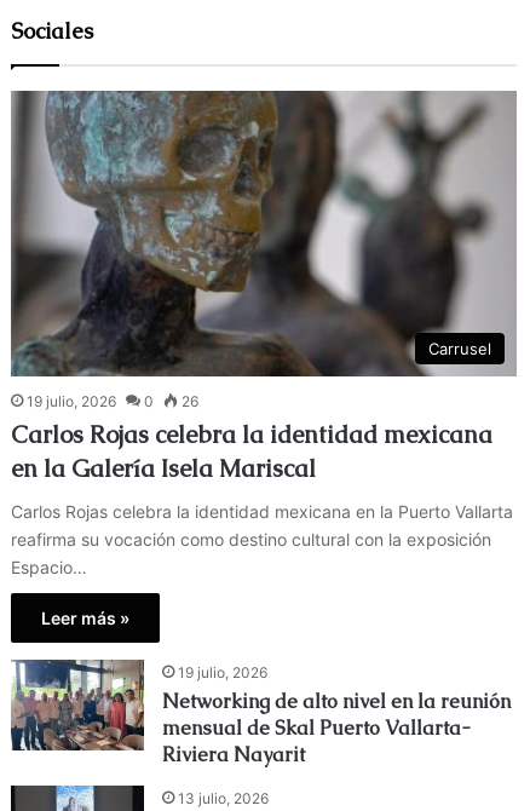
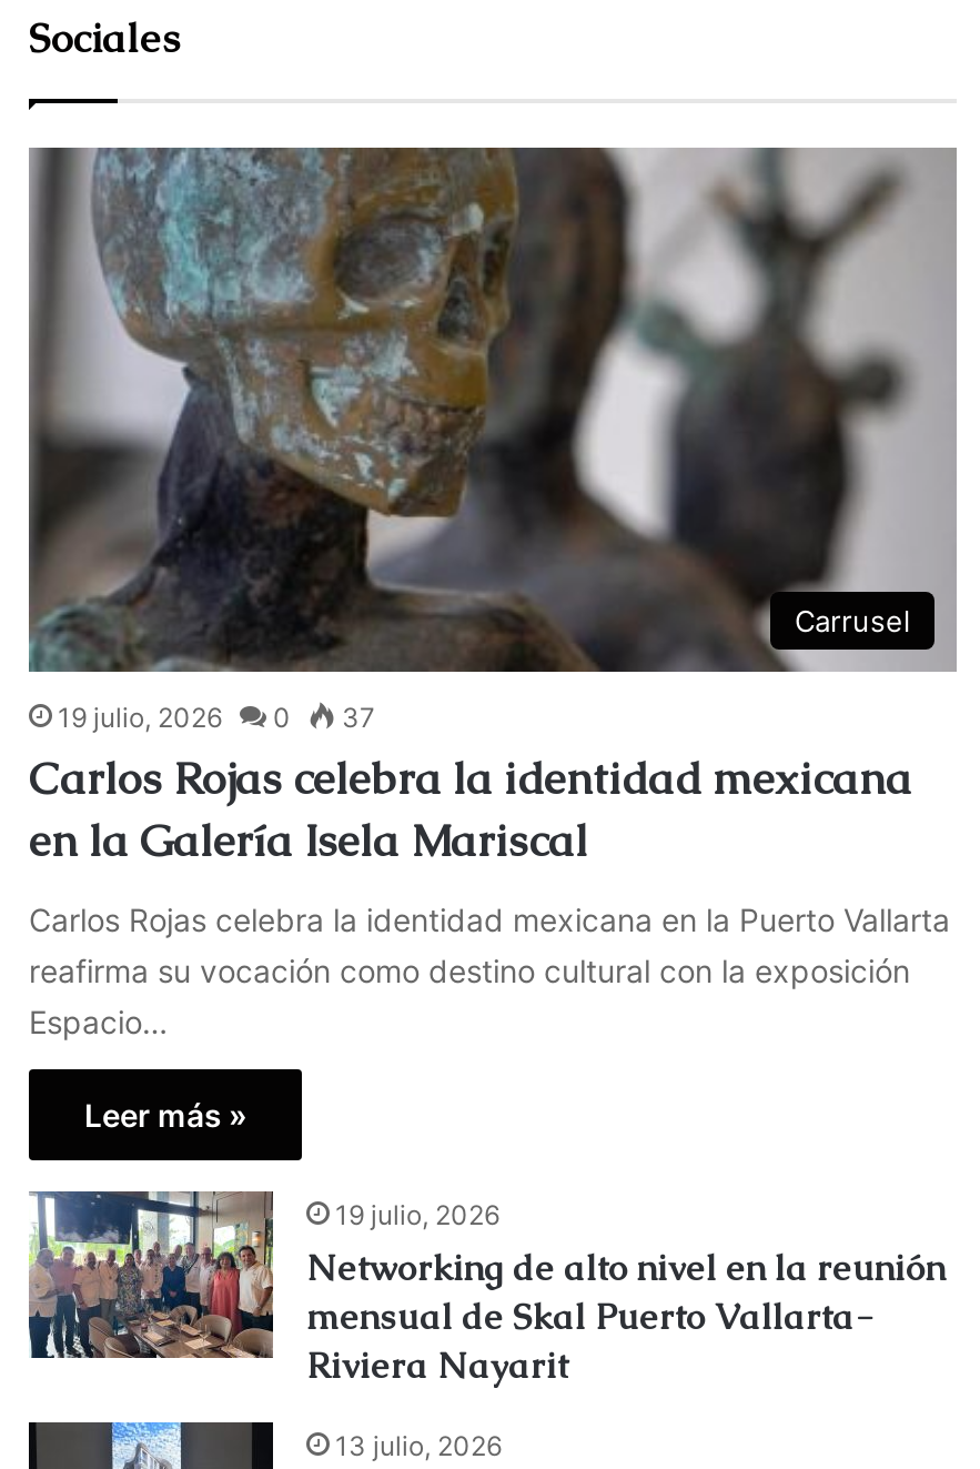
- 19 julio, 2026 0 26
+ 19 julio, 2026 0 37
